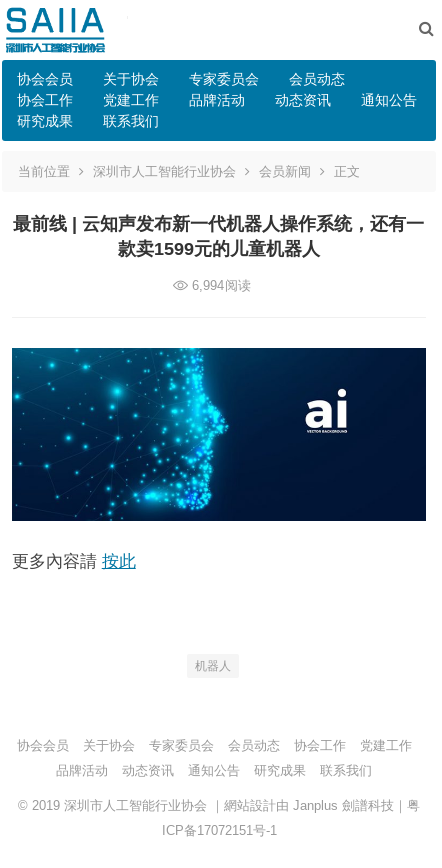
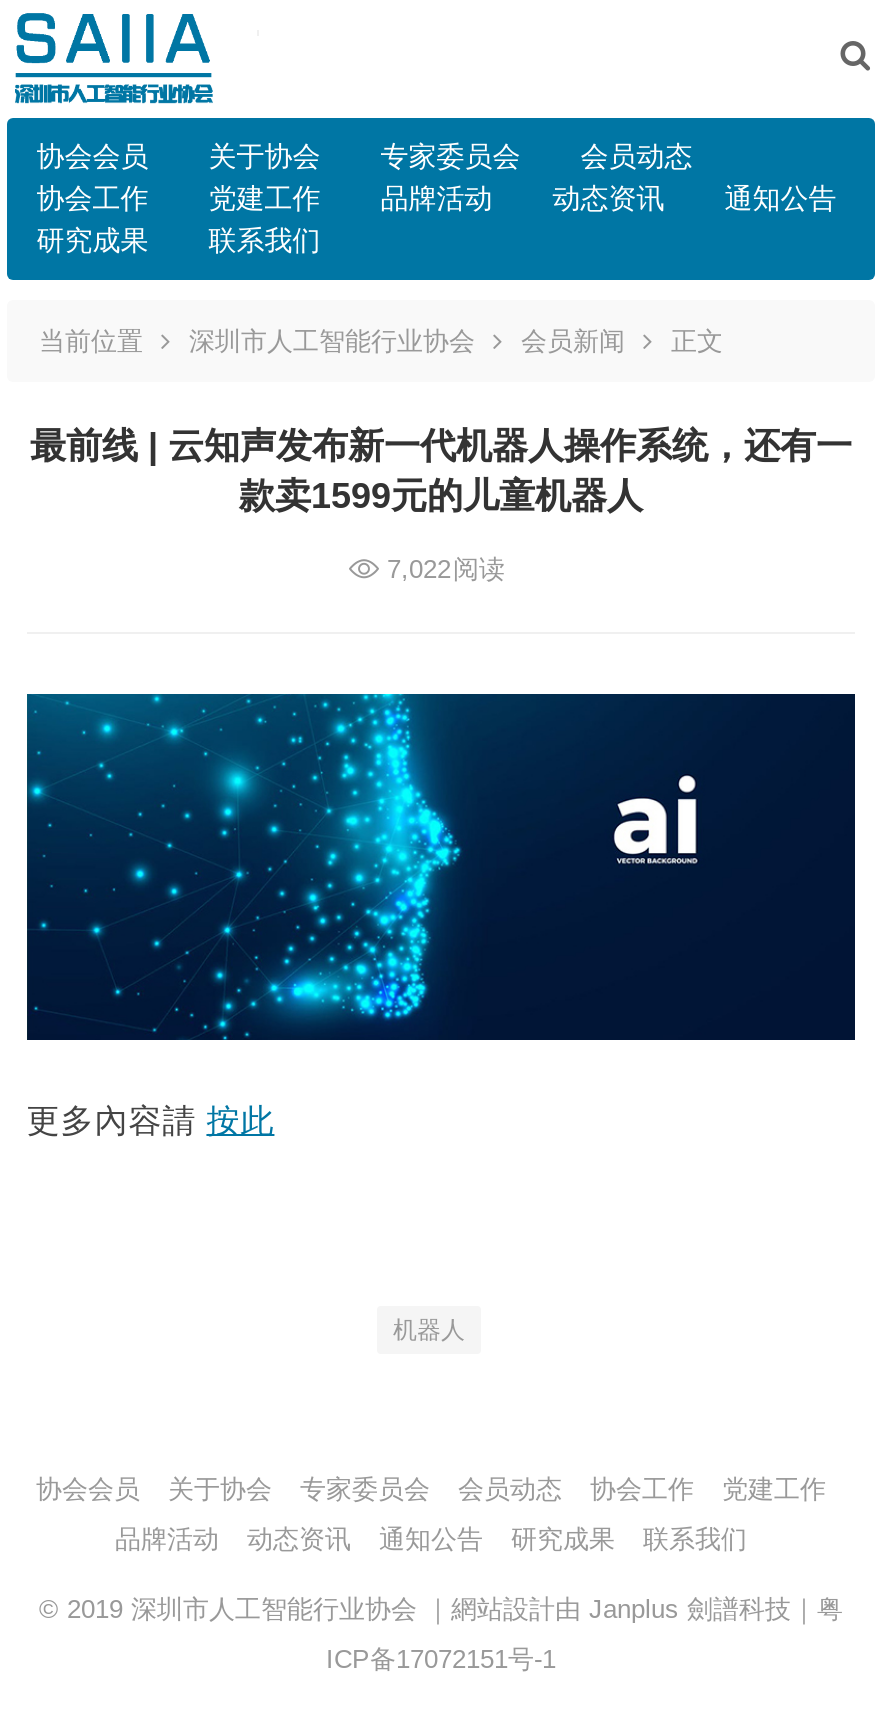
- 6,994阅读
+ 7,022阅读
